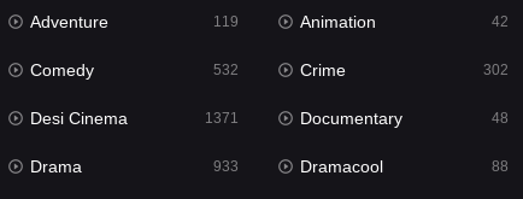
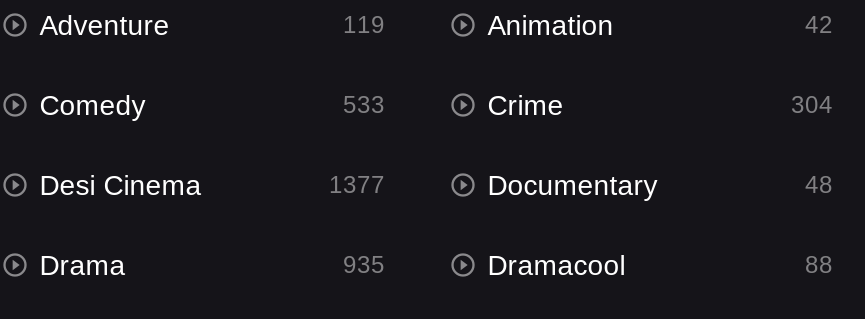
- 532
+ 533

- 302
+ 304

- 1371
+ 1377

- 933
+ 935
